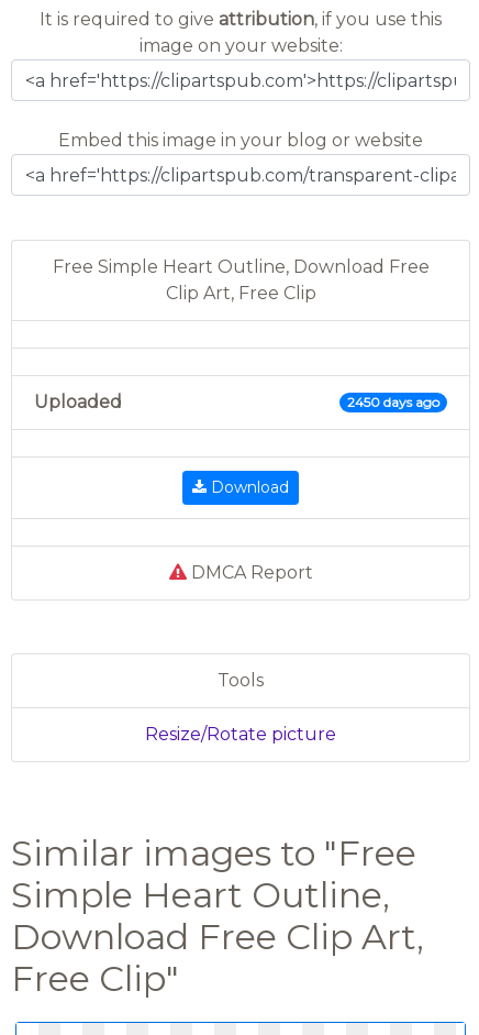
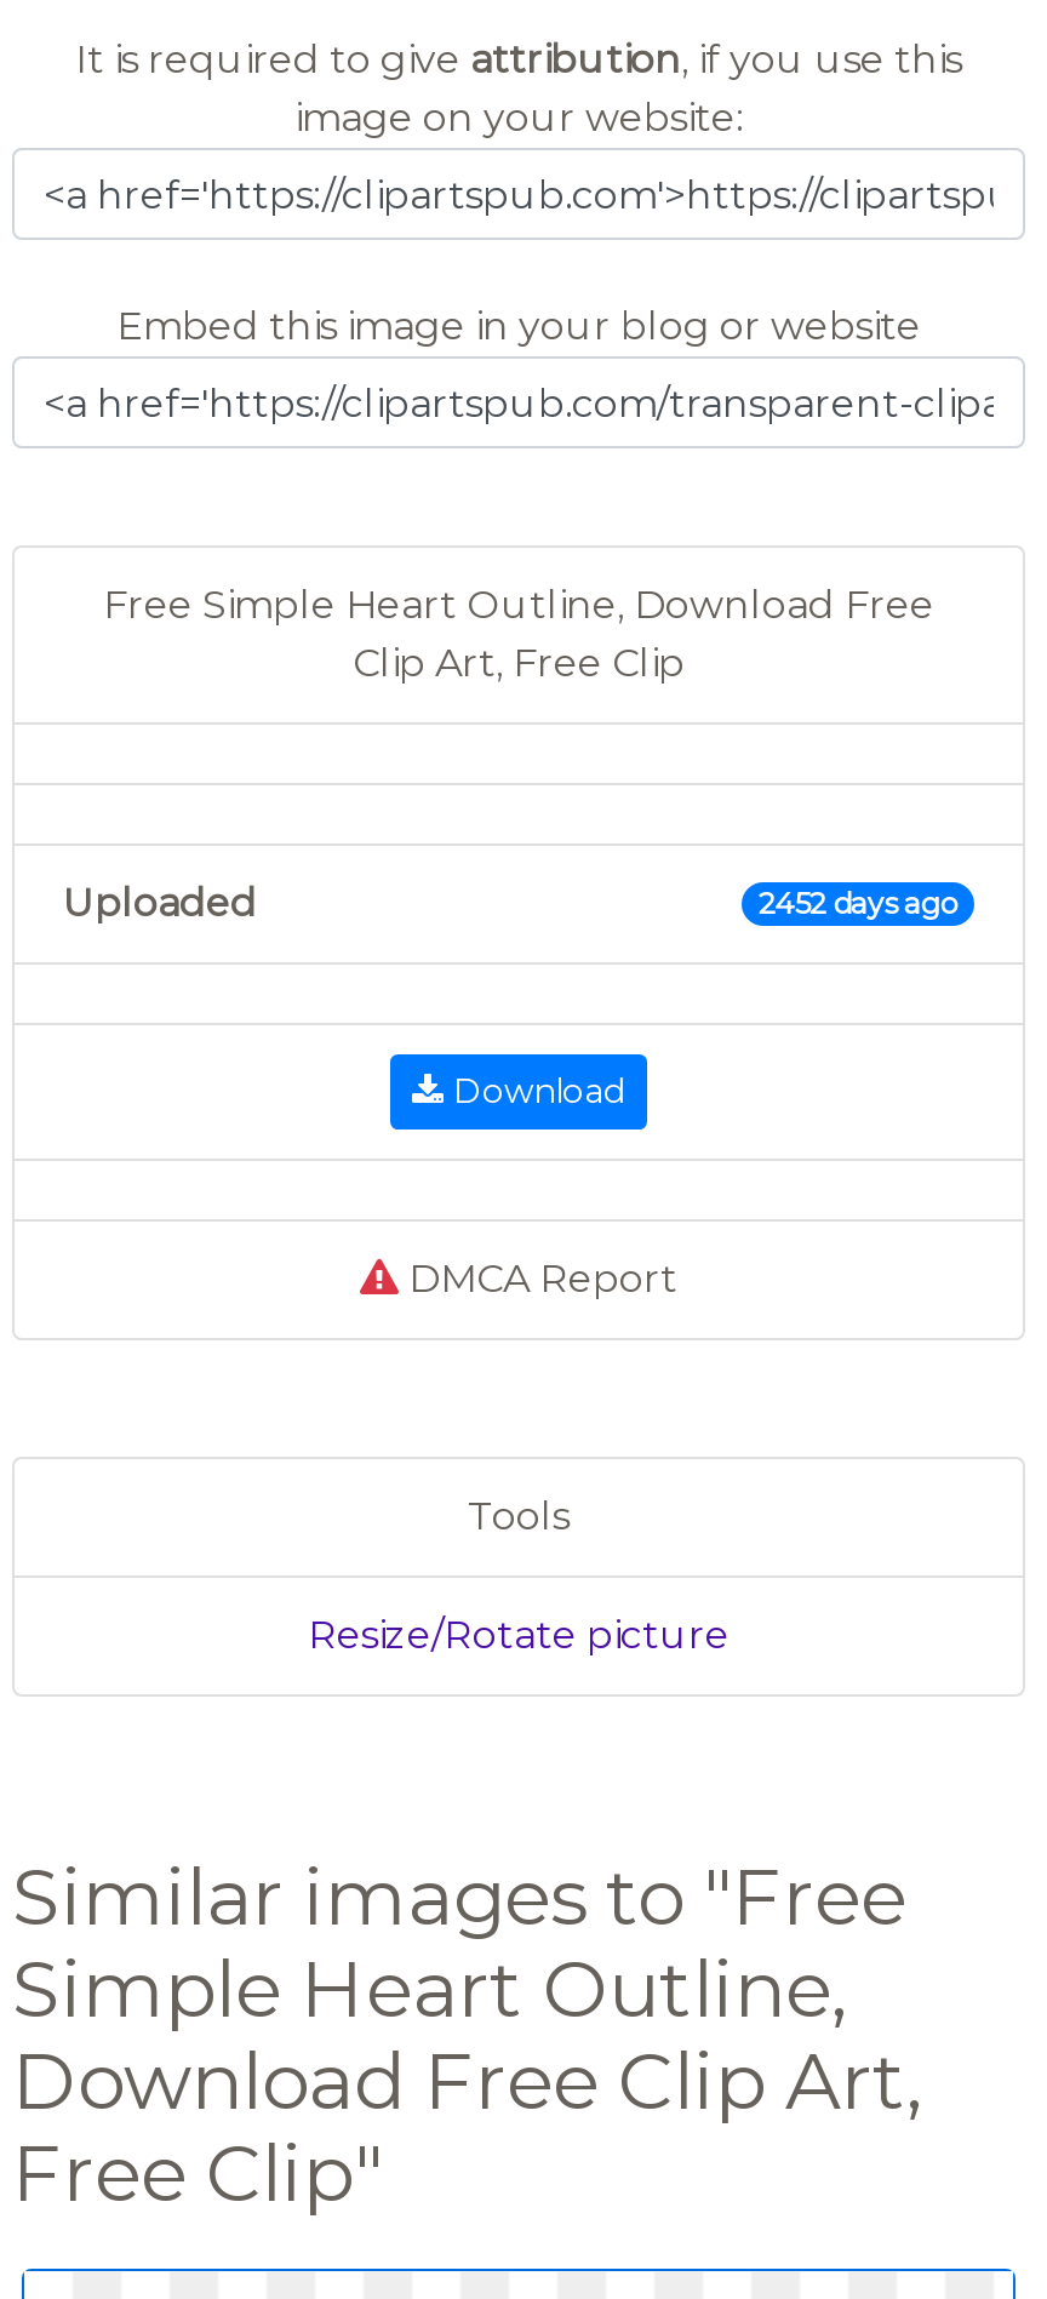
- 2450 days ago
+ 2452 days ago
